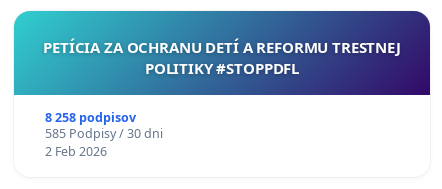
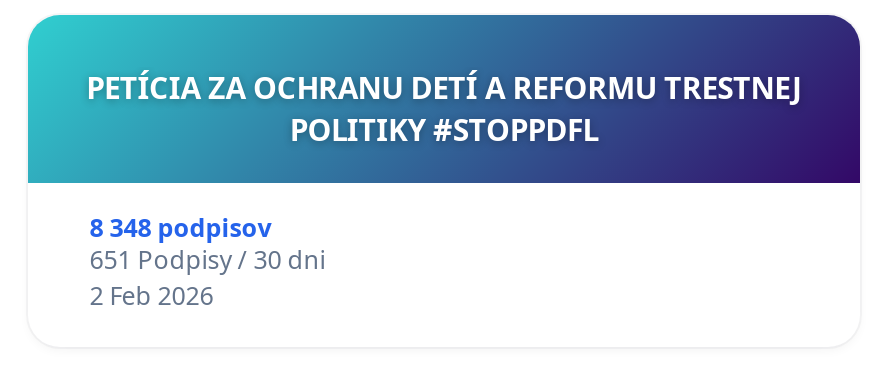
- 8 258 podpisov
+ 8 348 podpisov

- 585 Podpisy / 30 dni
+ 651 Podpisy / 30 dni
